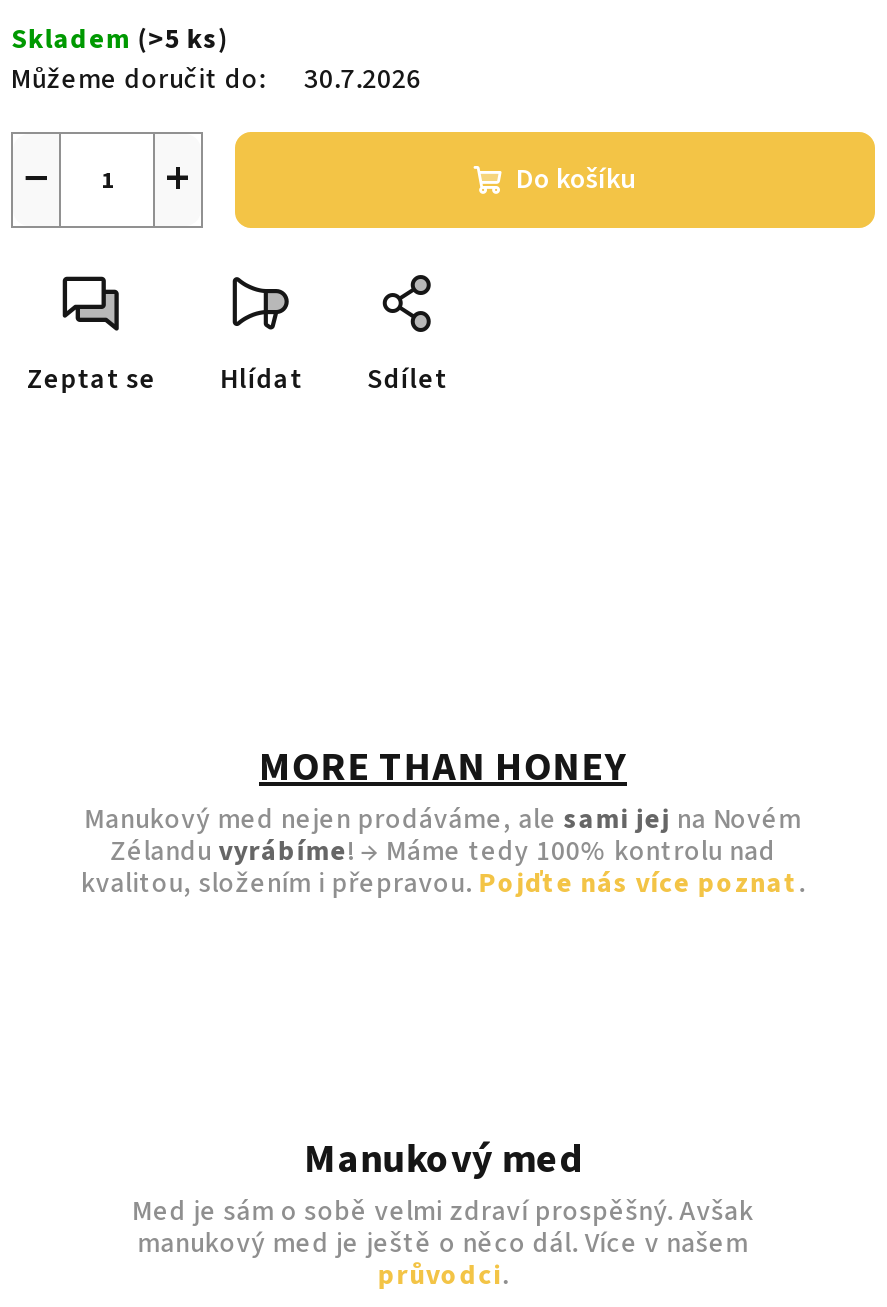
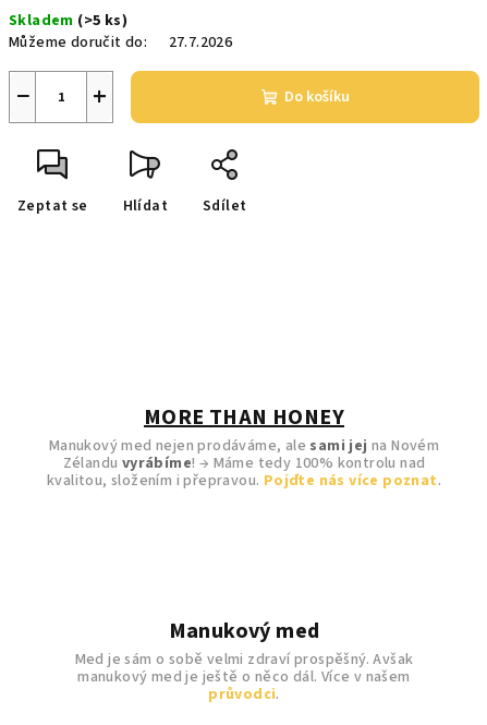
- Můžeme doručit do: 30.7.2026
+ Můžeme doručit do: 27.7.2026
